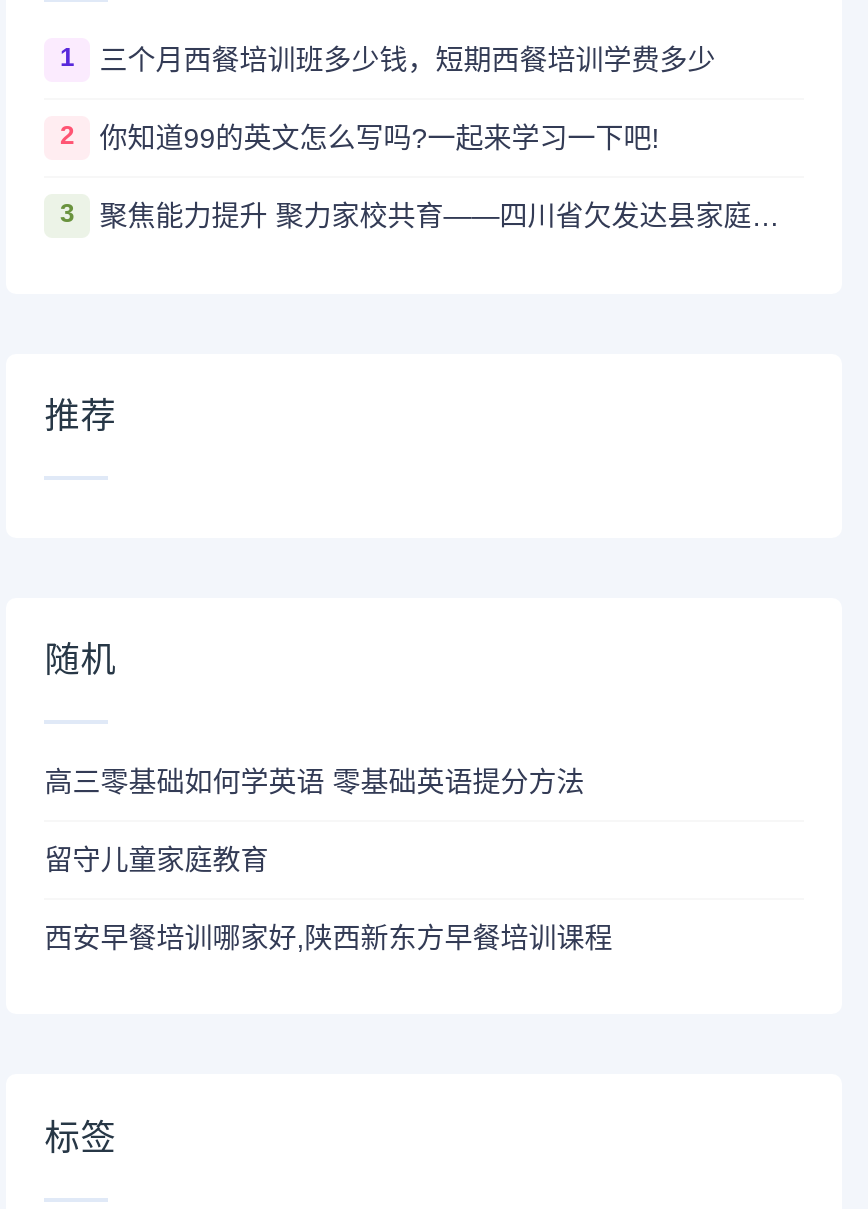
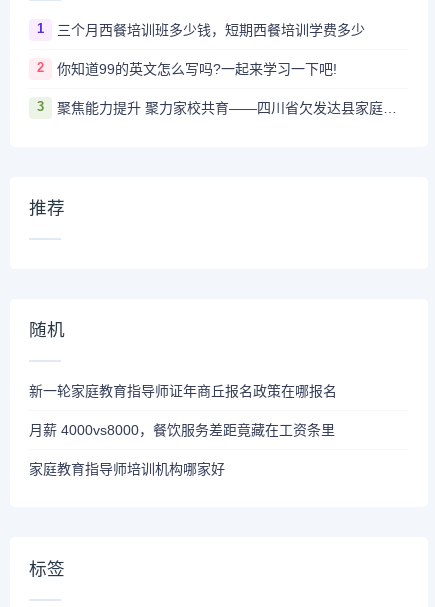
- 高三零基础如何学英语 零基础英语提分方法
+ 新一轮家庭教育指导师证年商丘报名政策在哪报名

- 留守儿童家庭教育
+ 月薪 4000vs8000，餐饮服务差距竟藏在工资条里

- 西安早餐培训哪家好,陕西新东方早餐培训课程
+ 家庭教育指导师培训机构哪家好
